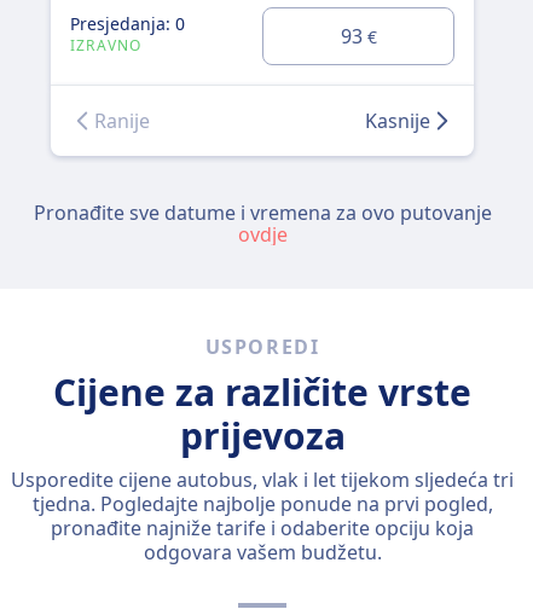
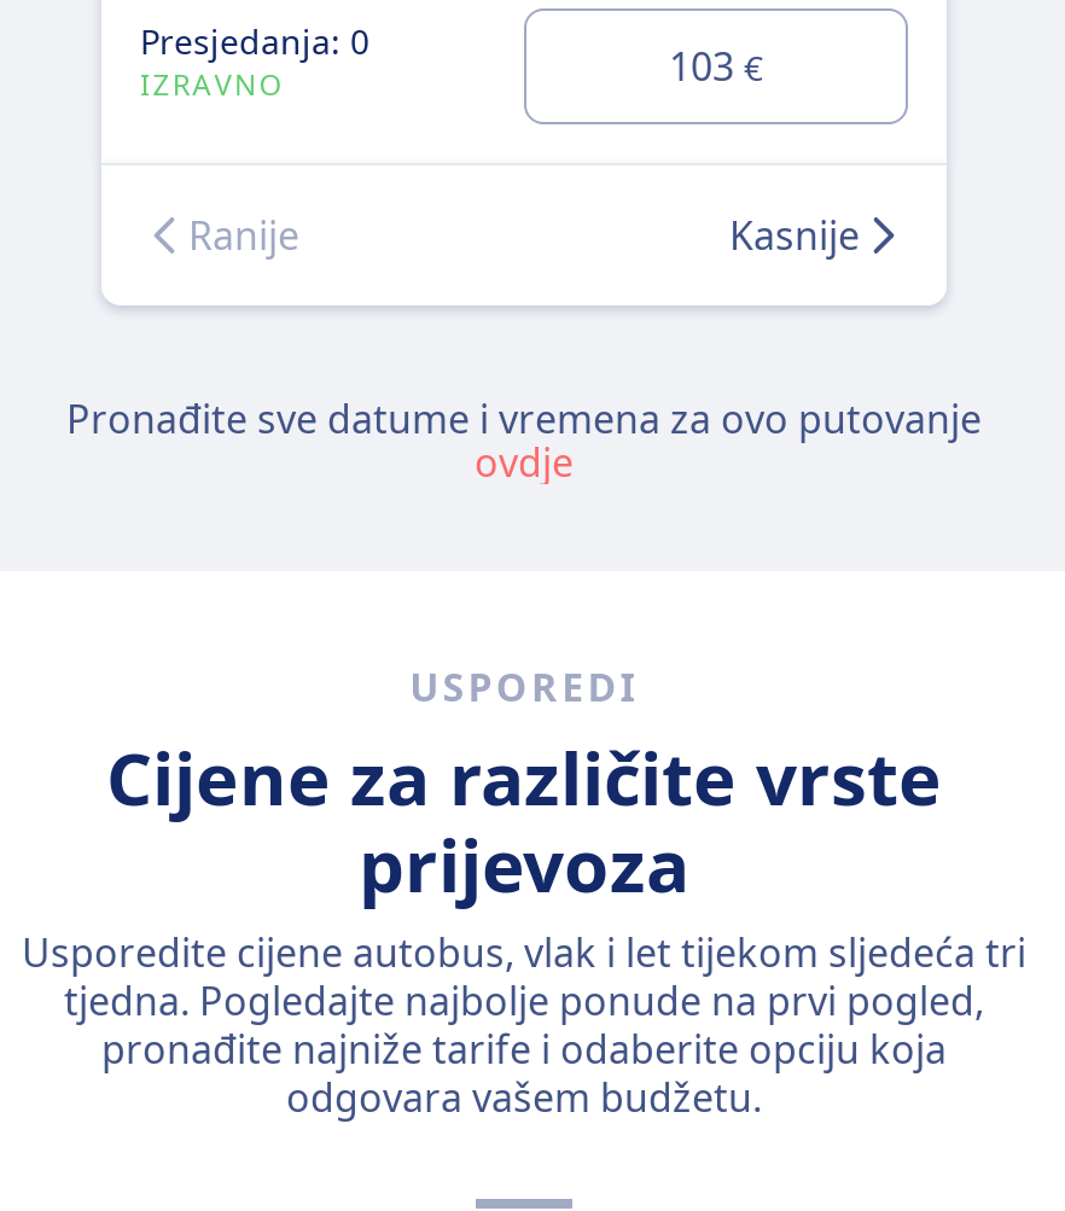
- 93 €
+ 103 €
